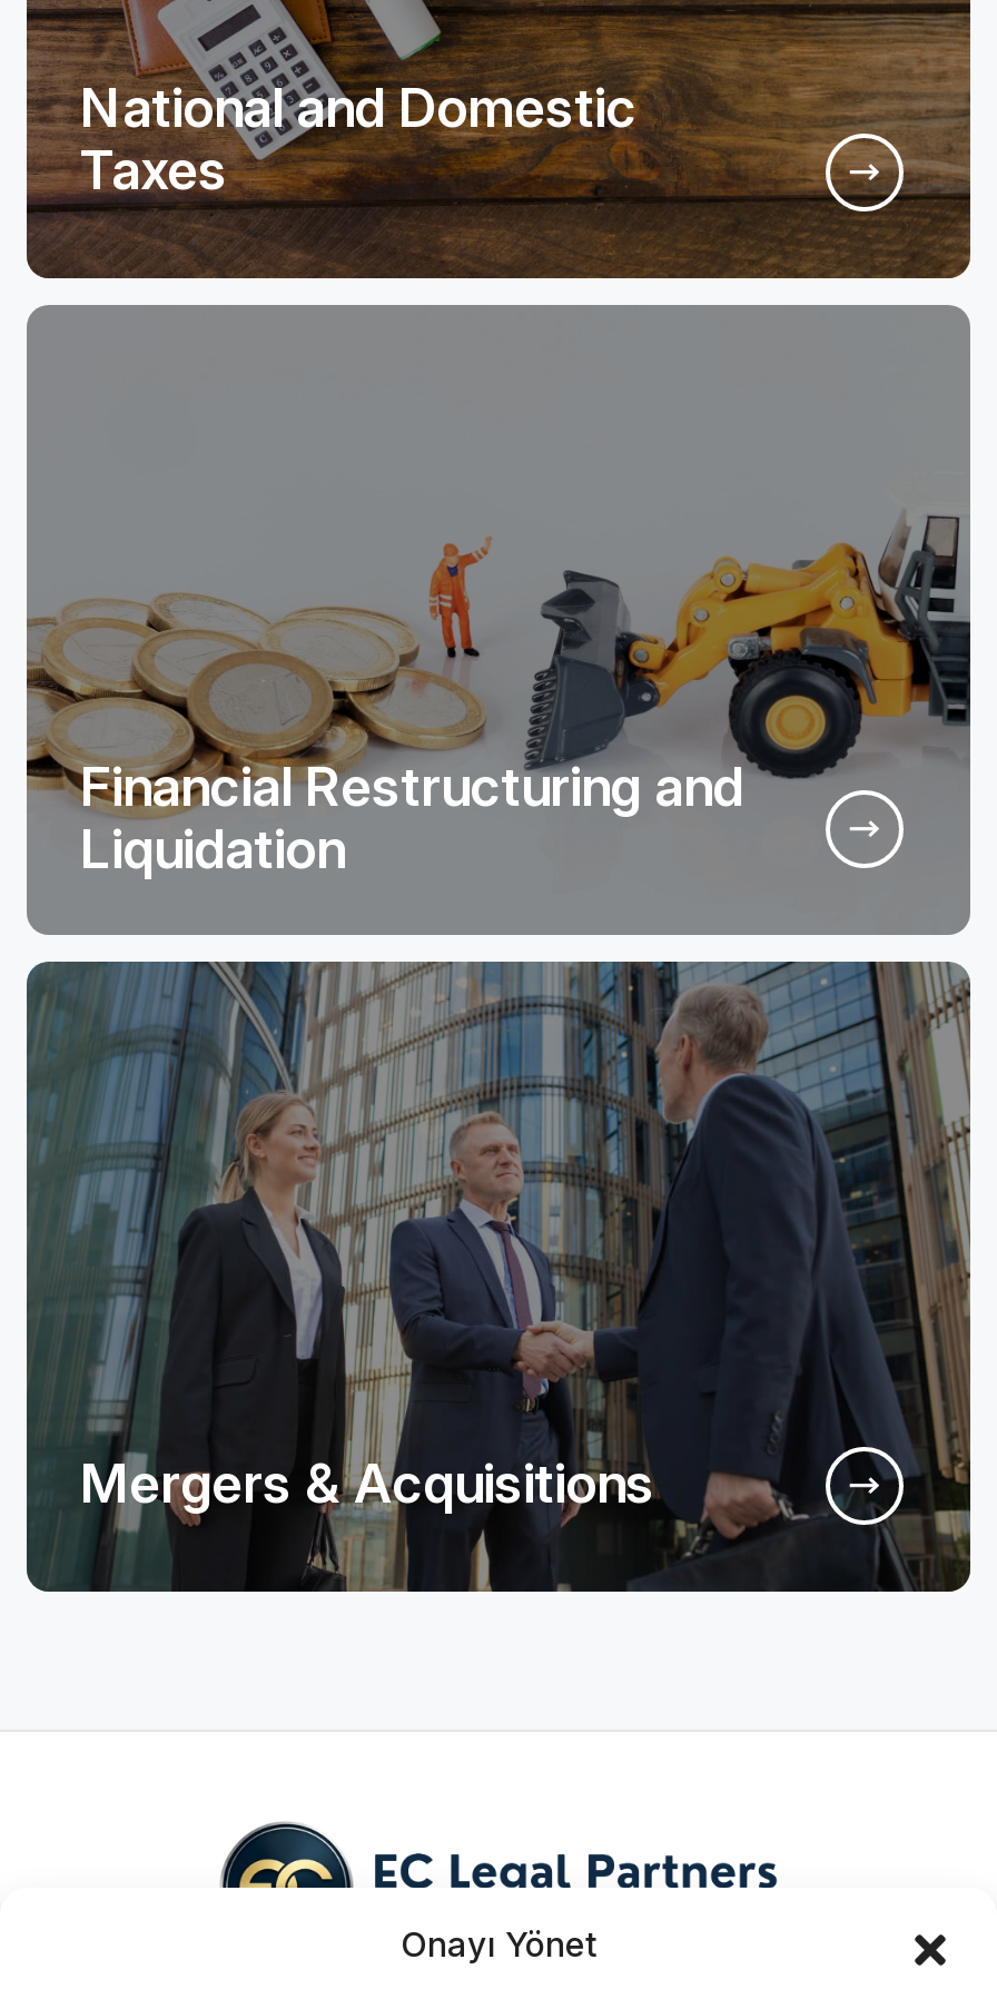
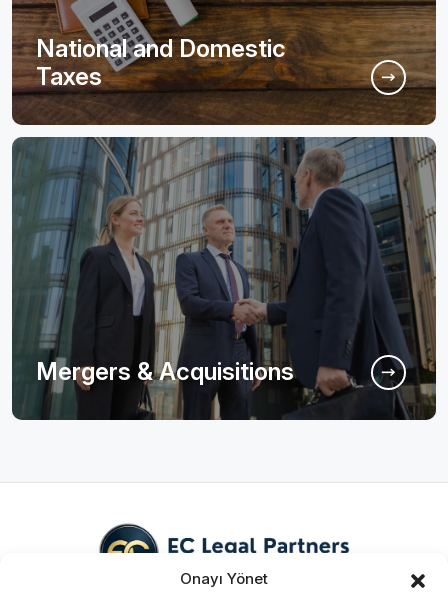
- [image]
- Financial Restructuring and
- Liquidation
